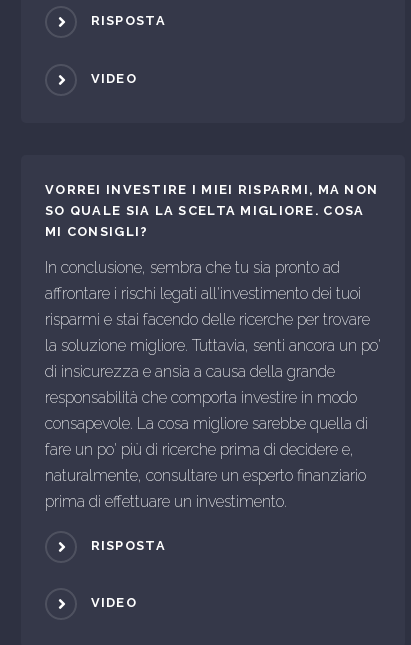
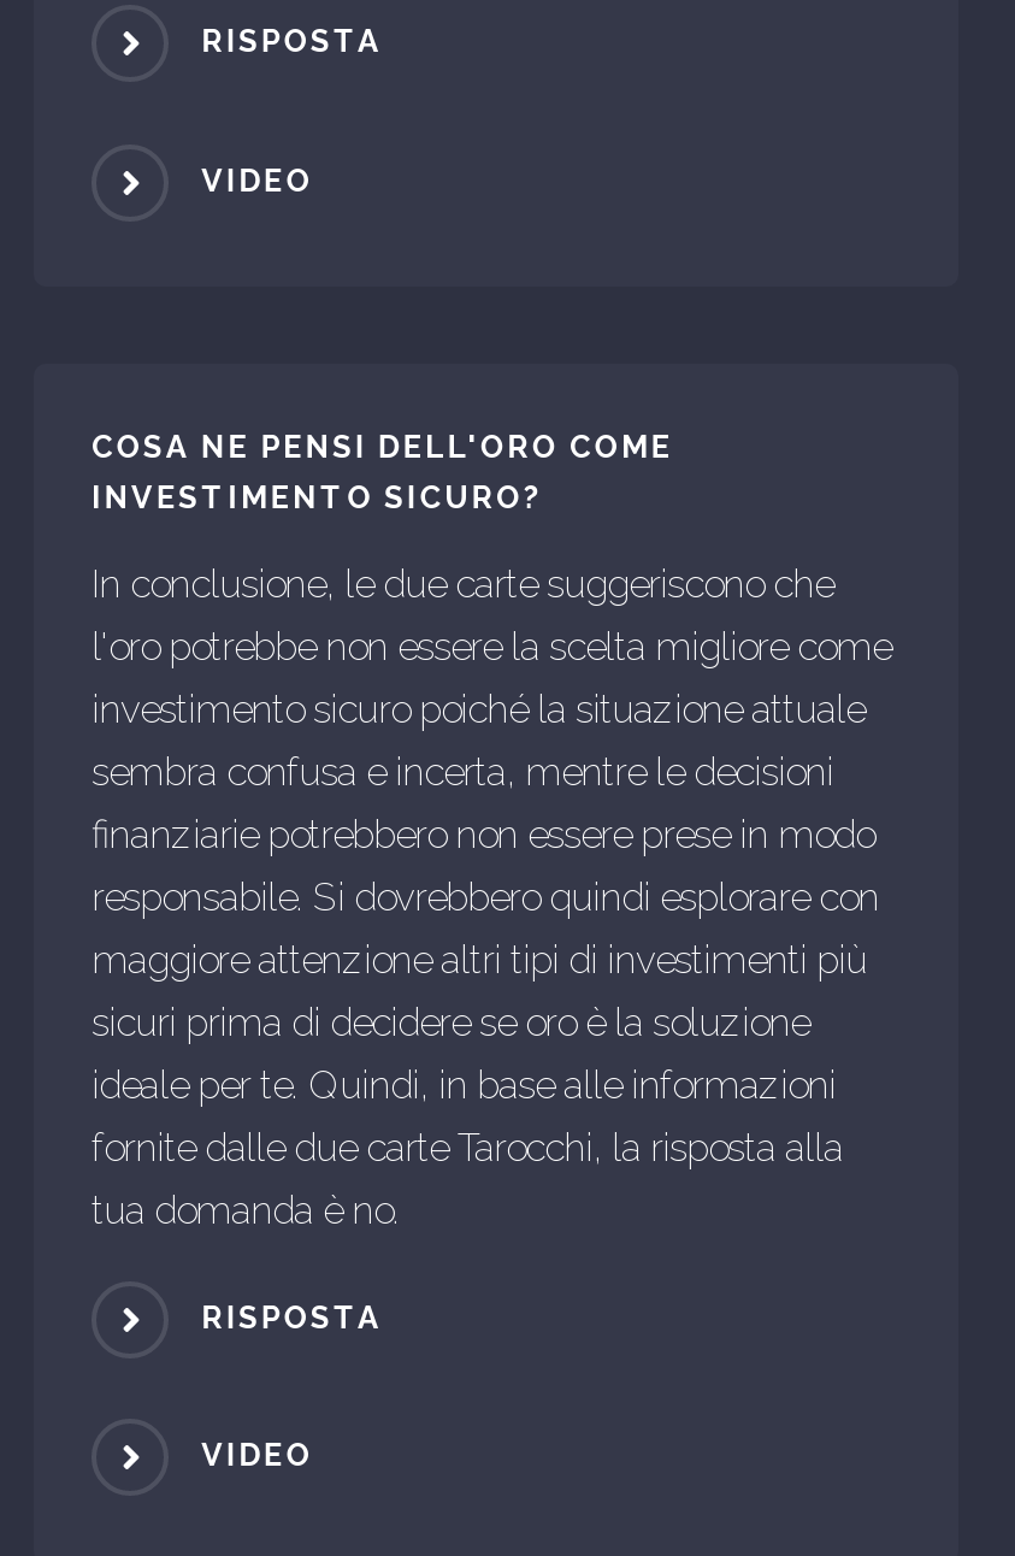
- VORREI INVESTIRE I MIEI RISPARMI, MA NON
- SO QUALE SIA LA SCELTA MIGLIORE. COSA
- MI CONSIGLI?
+ COSA NE PENSI DELL'ORO COME
+ INVESTIMENTO SICURO?

- In conclusione, sembra che tu sia pronto ad
- affrontare i rischi legati all'investimento dei tuoi
- risparmi e stai facendo delle ricerche per trovare
- la soluzione migliore. Tuttavia, senti ancora un po'
- di insicurezza e ansia a causa della grande
- responsabilità che comporta investire in modo
- consapevole. La cosa migliore sarebbe quella di
- fare un po' più di ricerche prima di decidere e,
- naturalmente, consultare un esperto finanziario
- prima di effettuare un investimento.
+ In conclusione, le due carte suggeriscono che
+ l'oro potrebbe non essere la scelta migliore come
+ investimento sicuro poiché la situazione attuale
+ sembra confusa e incerta, mentre le decisioni
+ finanziarie potrebbero non essere prese in modo
+ responsabile. Si dovrebbero quindi esplorare con
+ maggiore attenzione altri tipi di investimenti più
+ sicuri prima di decidere se oro è la soluzione
+ ideale per te. Quindi, in base alle informazioni
+ fornite dalle due carte Tarocchi, la risposta alla
+ tua domanda è no.
